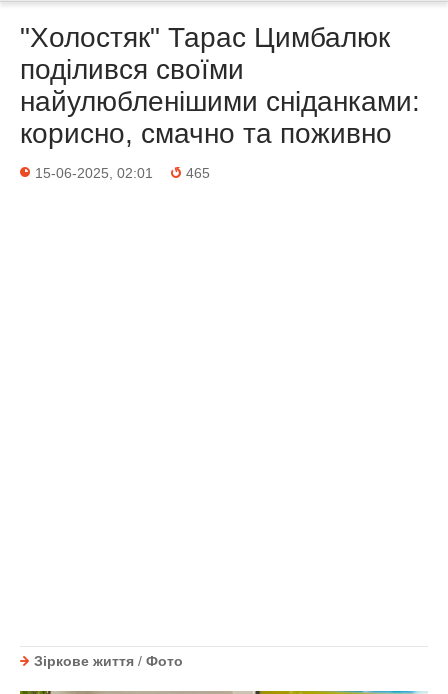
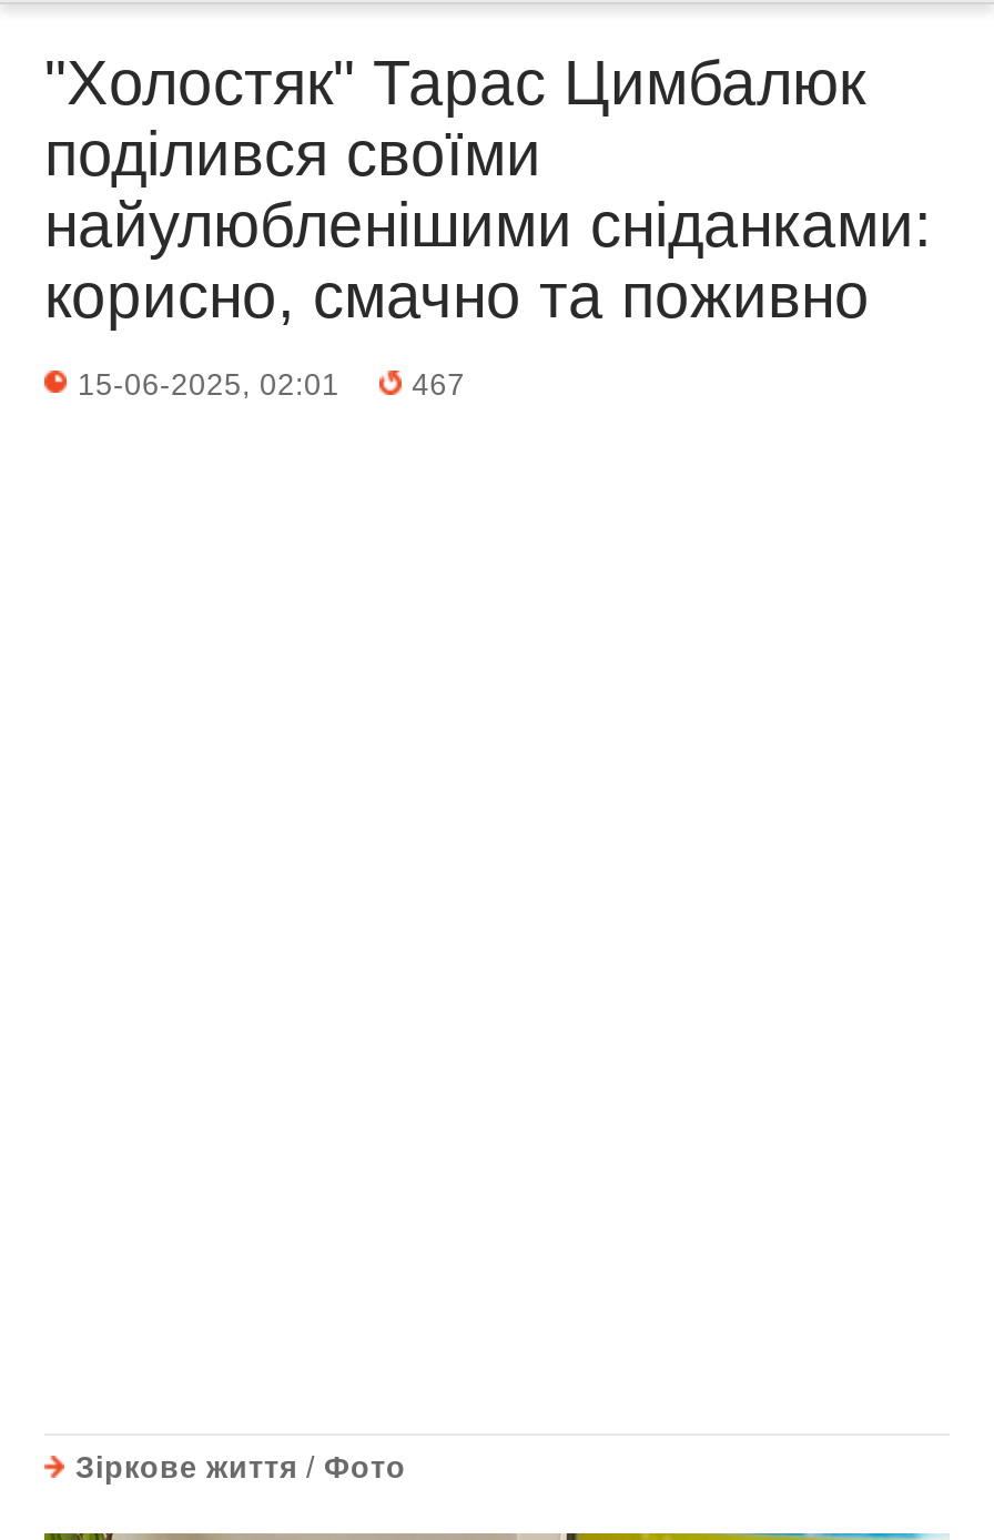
- 465
+ 467
